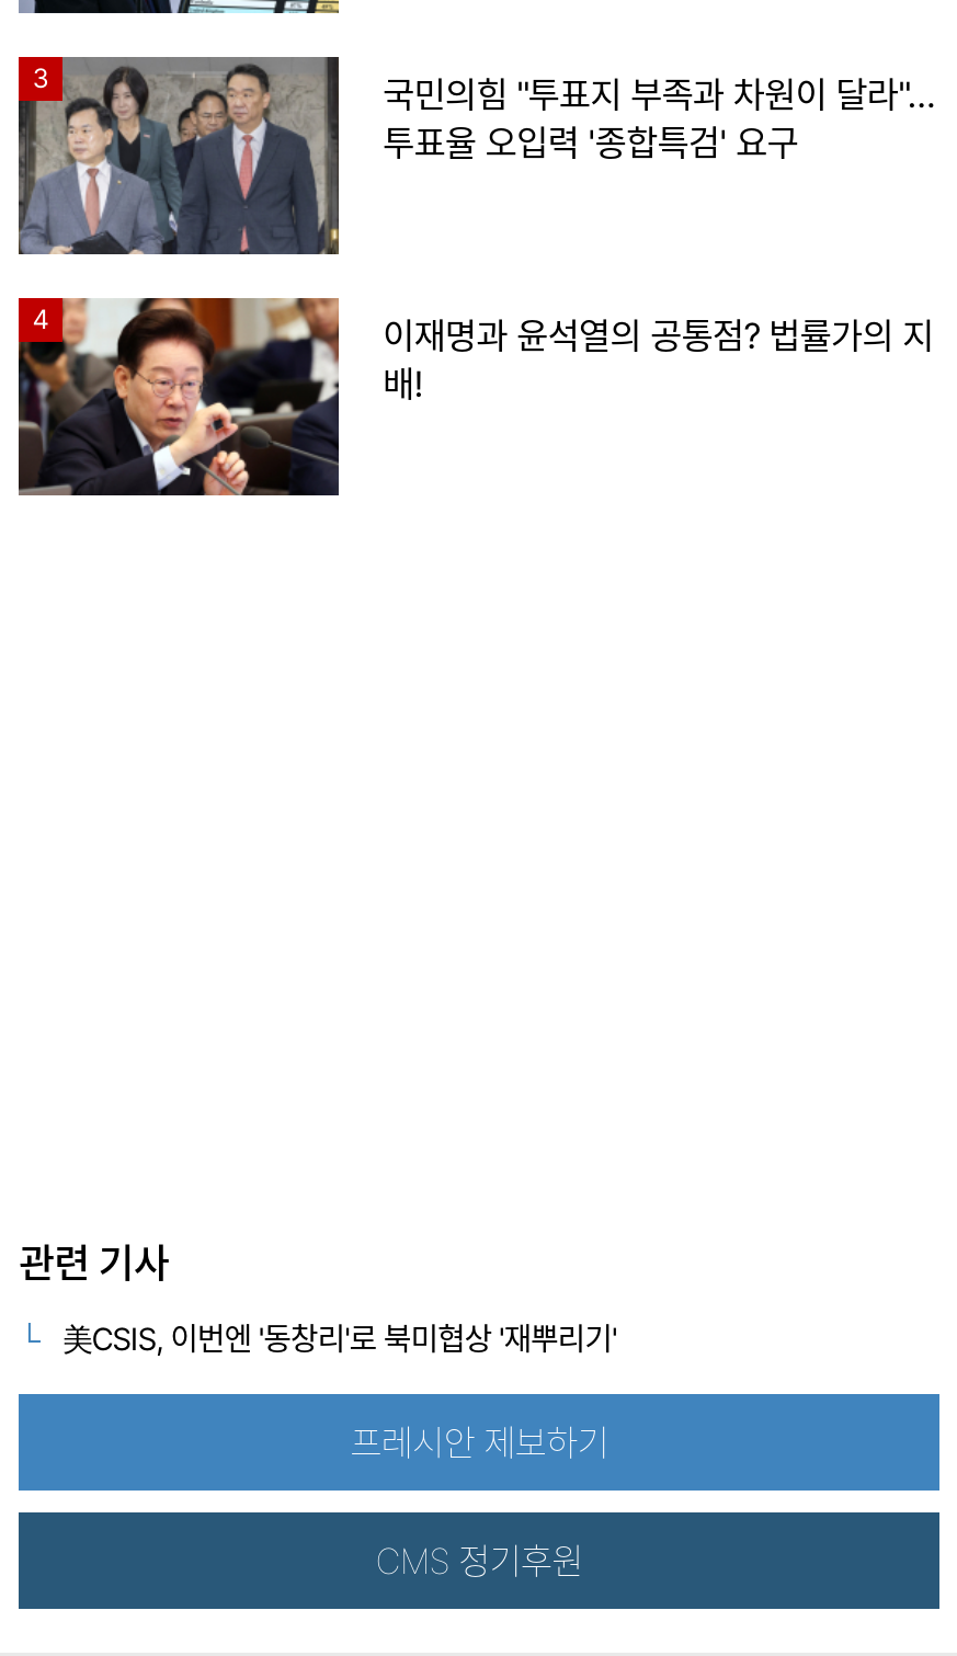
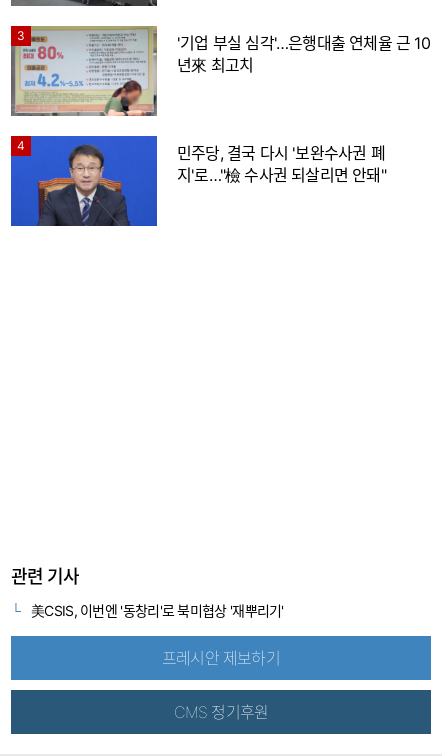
- [image]
- 국민의힘 "투표지 부족과 차원이 달라"…
- 투표율 오입력 '종합특검' 요구
+ [image]
+ '기업 부실 심각'…은행대출 연체율 근 10
+ 년來 최고치

- [image]
- 이재명과 윤석열의 공통점? 법률가의 지
- 배!
+ [image]
+ 민주당, 결국 다시 '보완수사권 폐
+ 지'로…"檢 수사권 되살리면 안돼"
